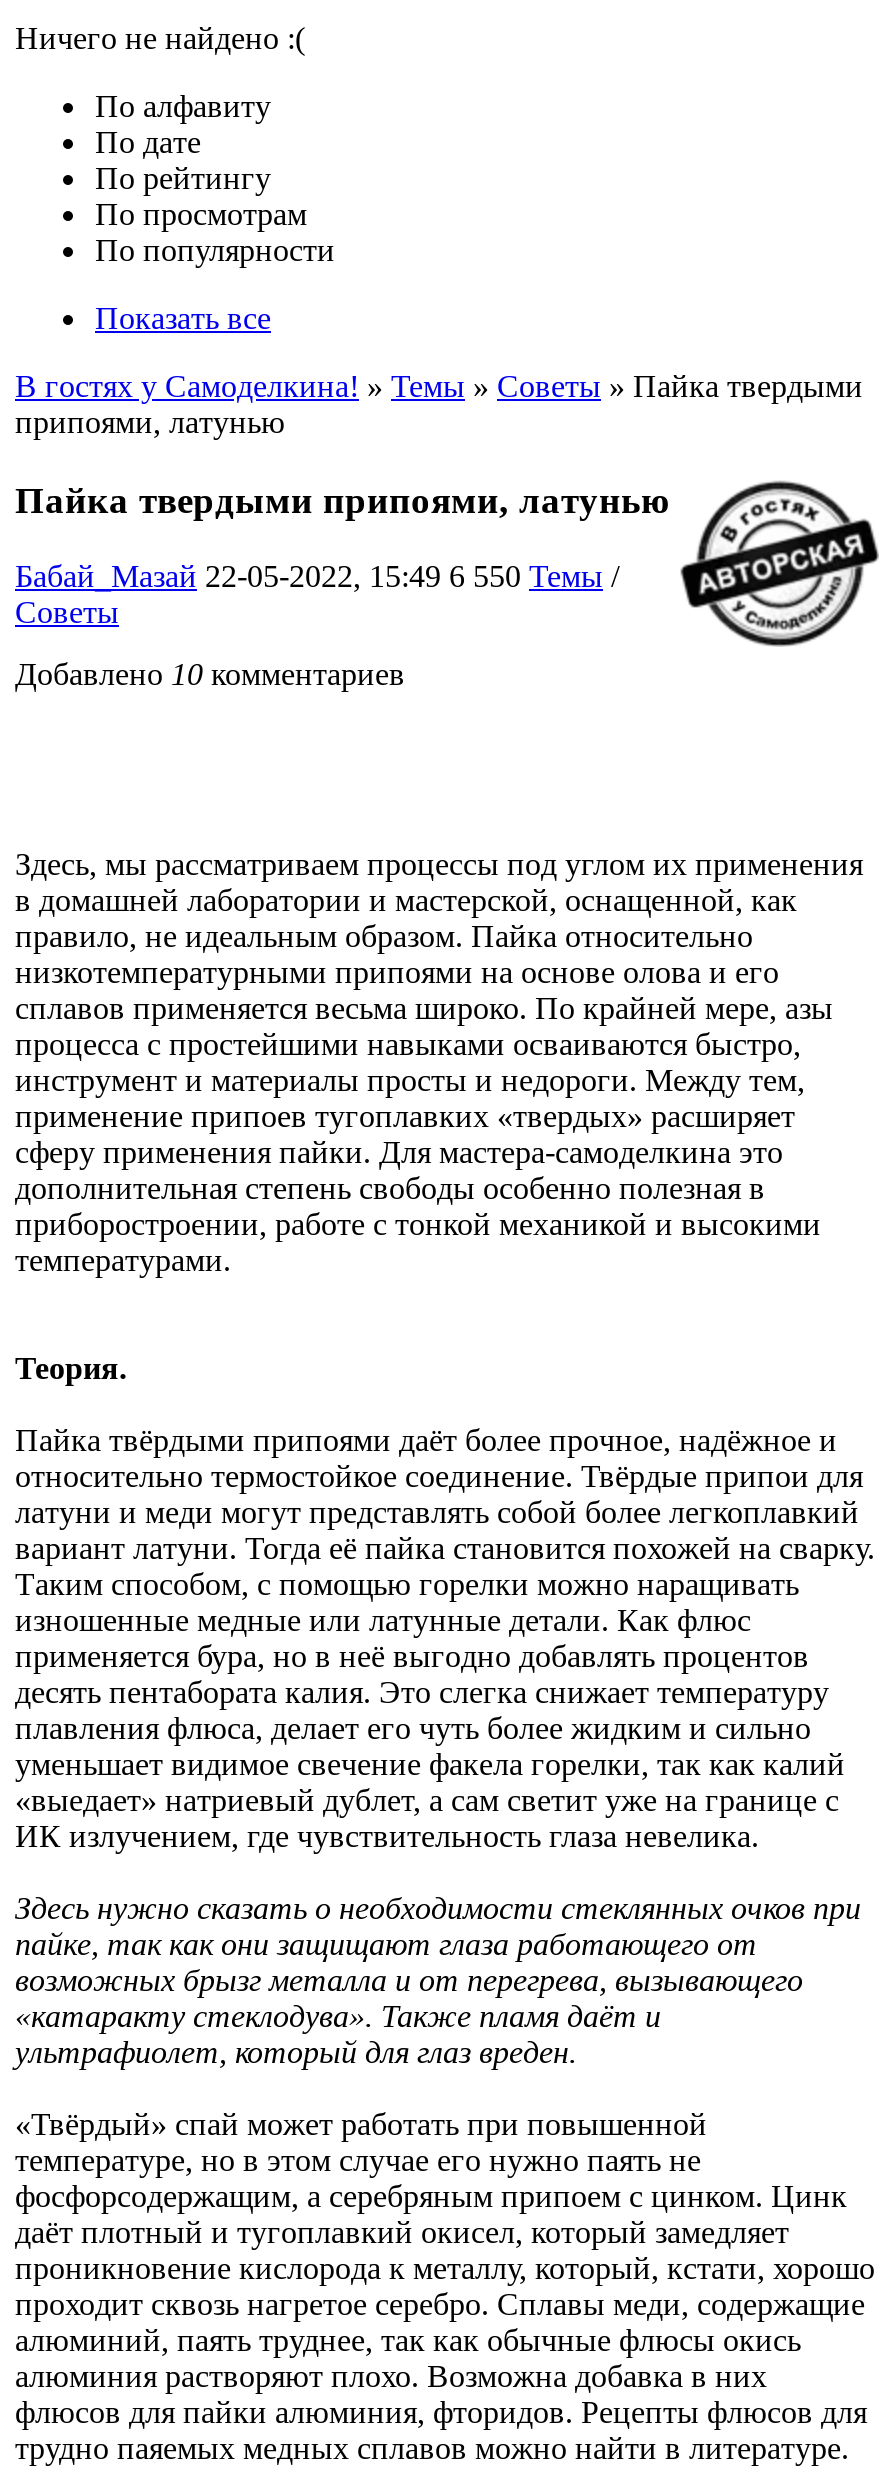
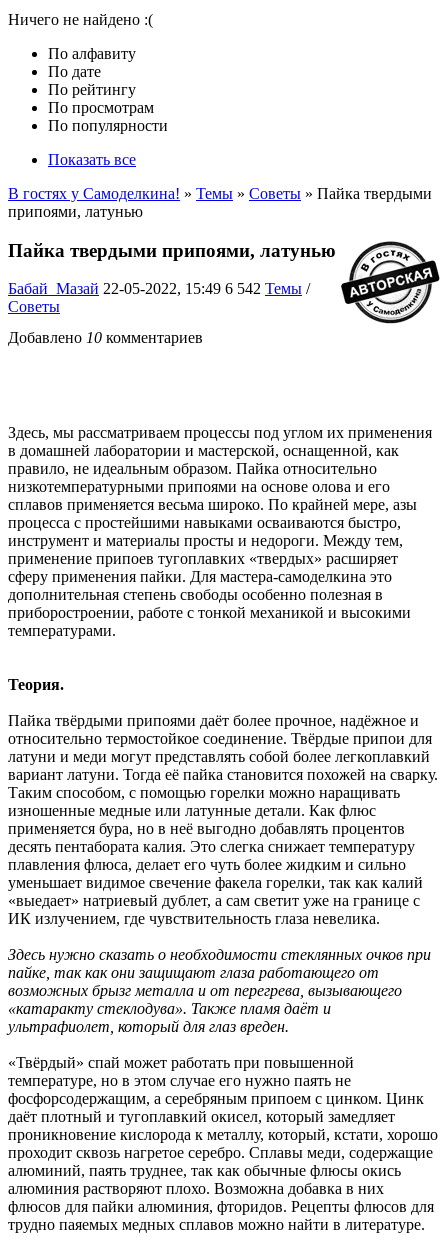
- Бабай_Мазай 22-05-2022, 15:49 6 550 Темы /
+ Бабай_Мазай 22-05-2022, 15:49 6 542 Темы /
